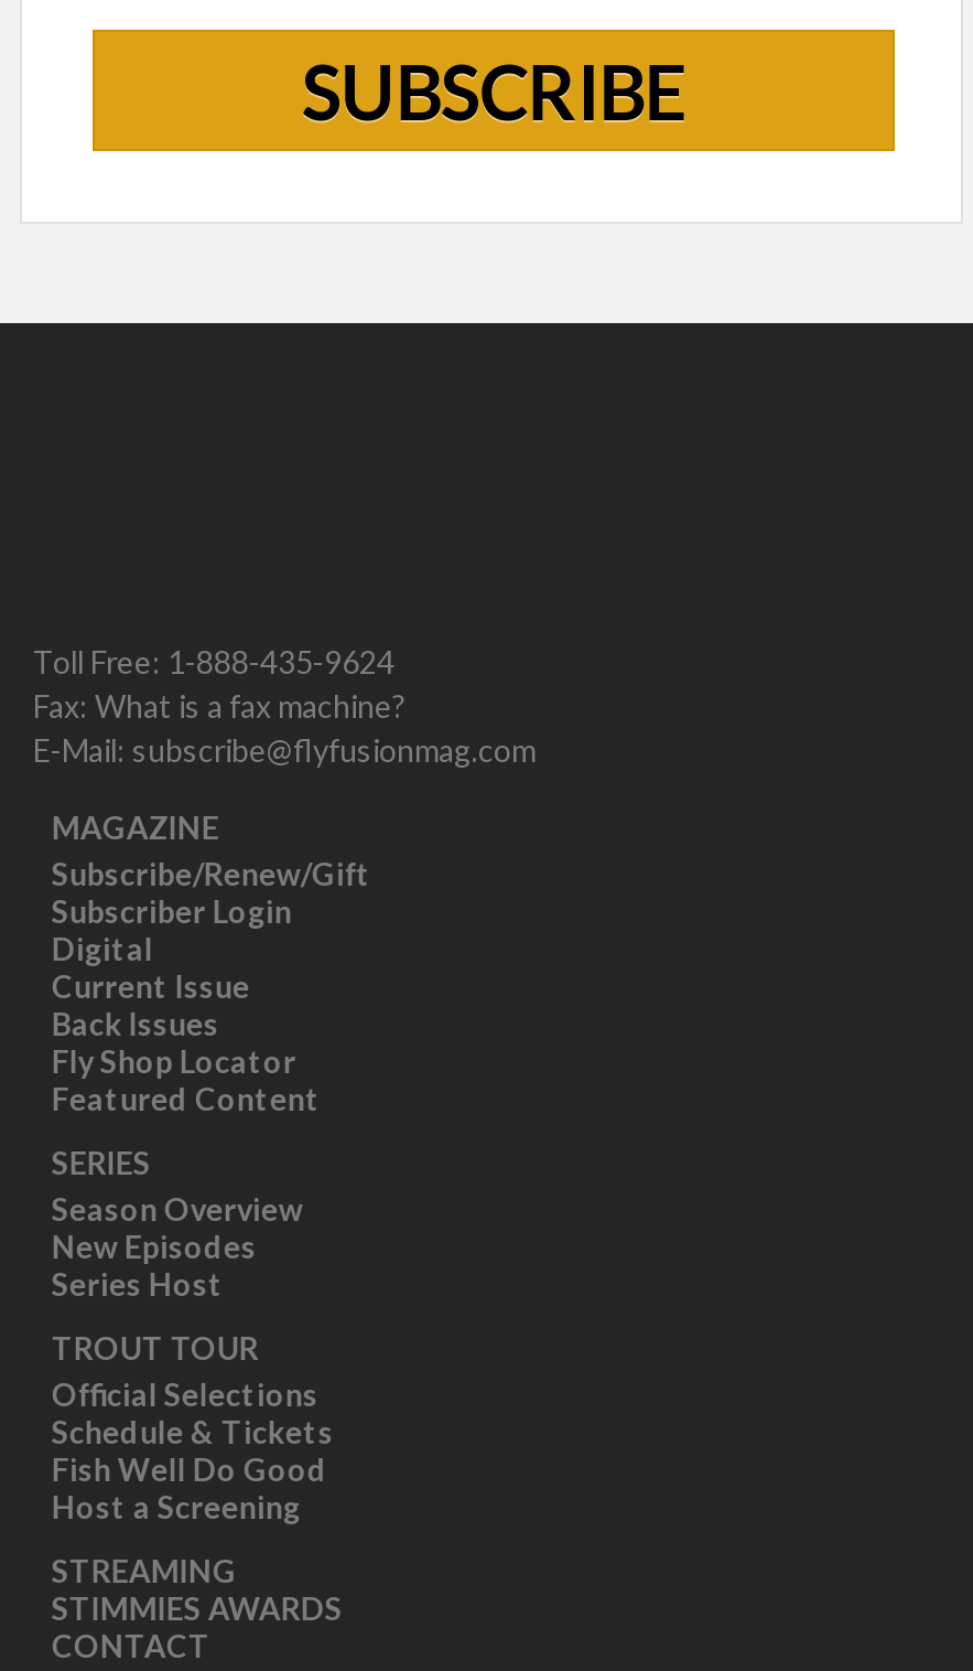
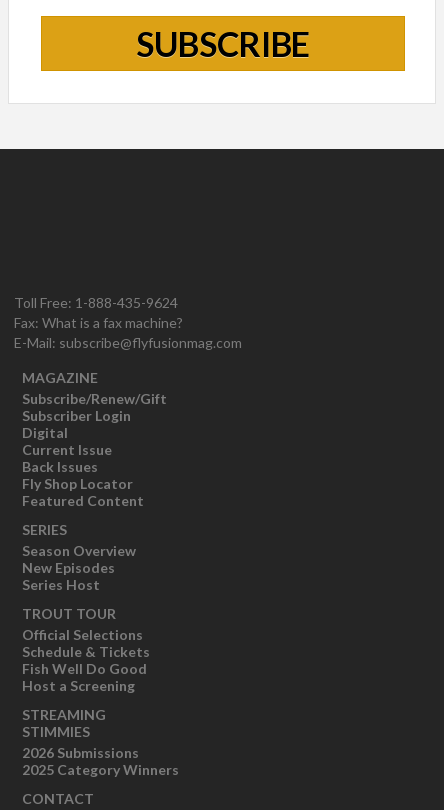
- STIMMIES AWARDS
+ STIMMIES
+ 2026 Submissions
+ 2025 Category Winners
